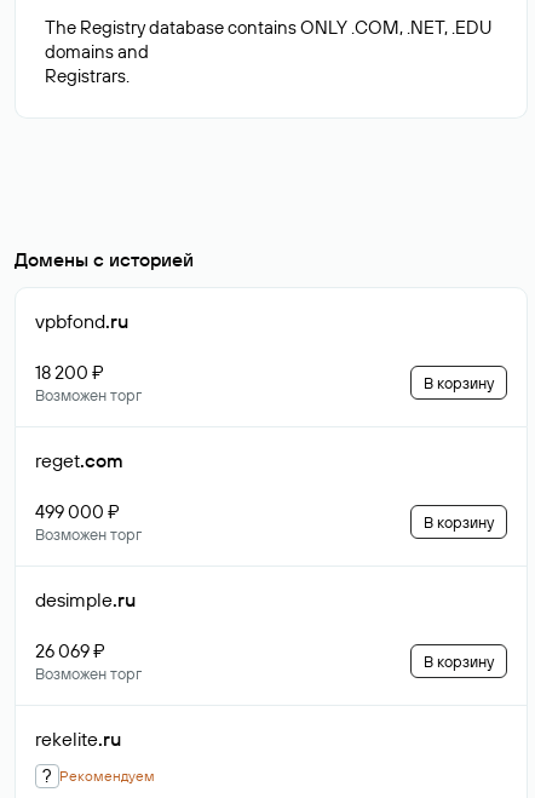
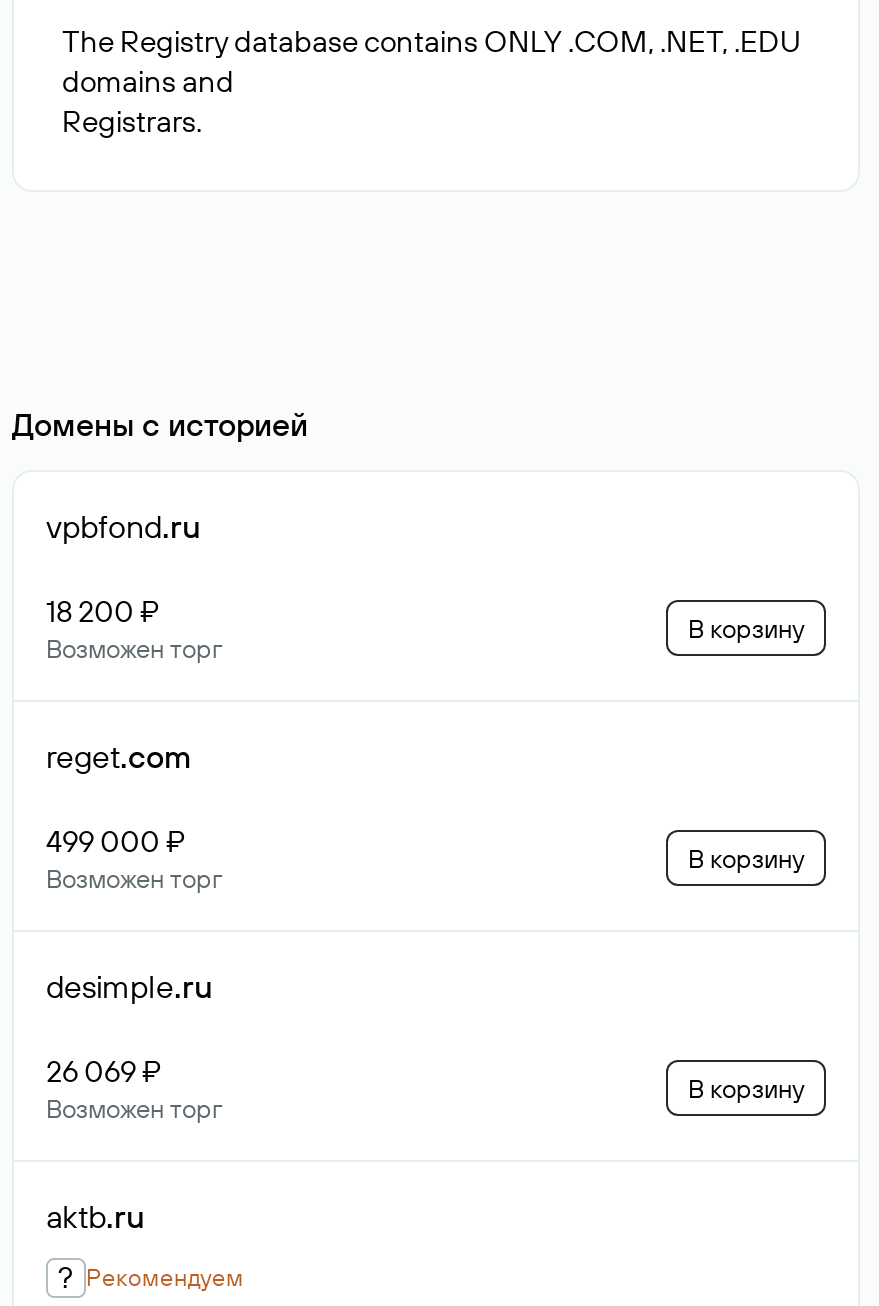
- rekelite.ru
+ aktb.ru
